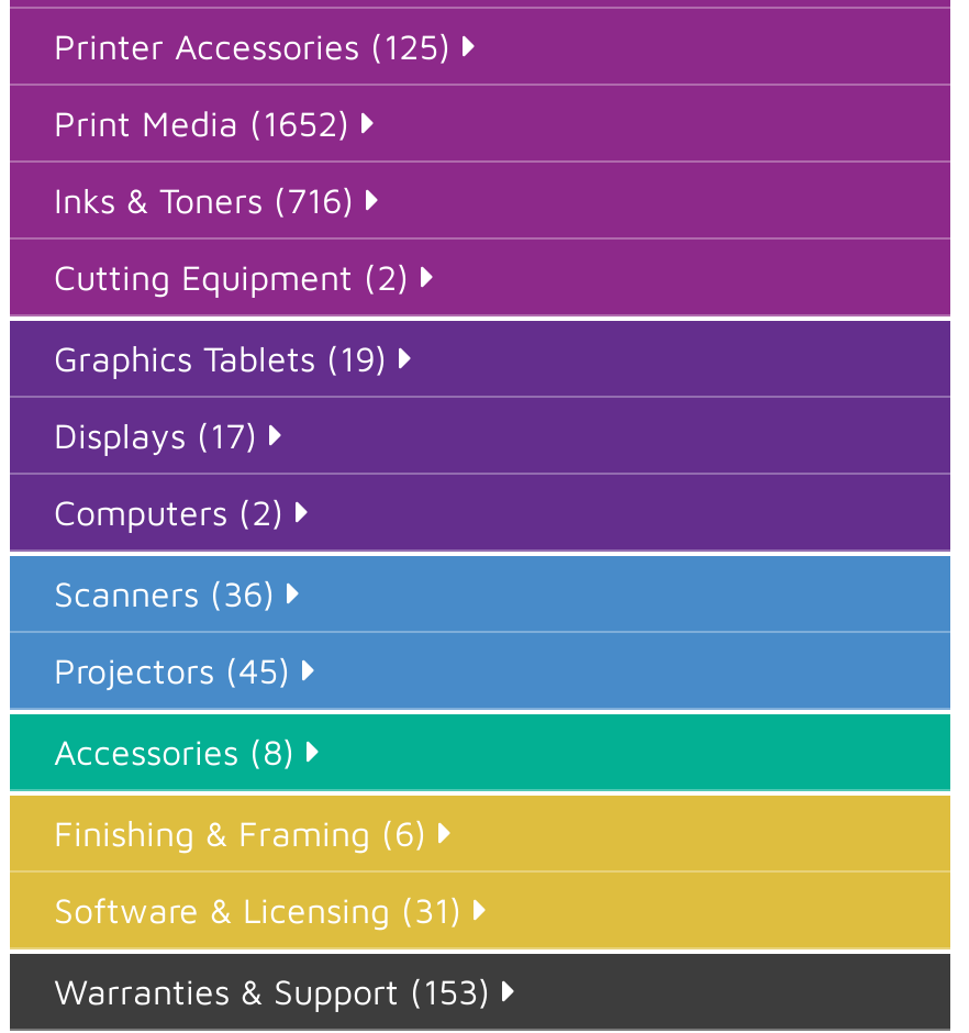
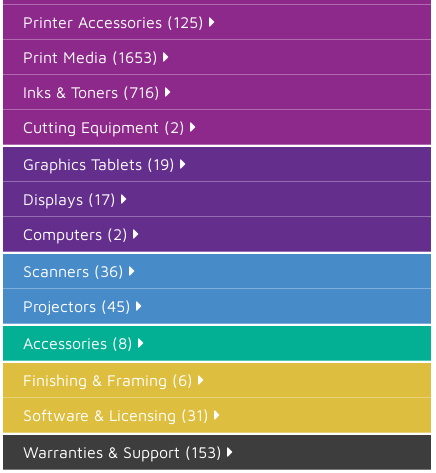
- Print Media (1652)
+ Print Media (1653)
